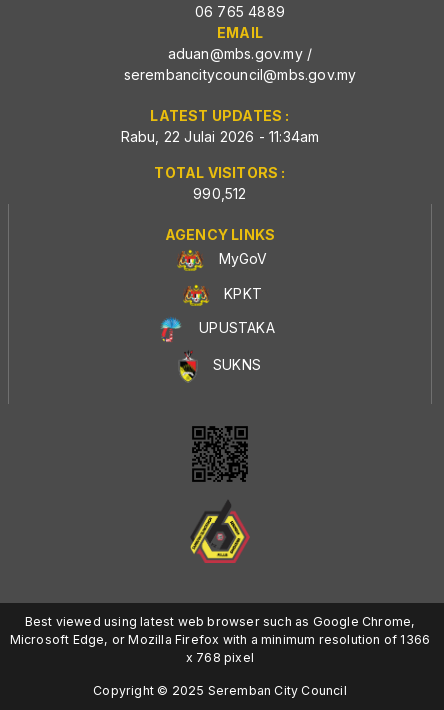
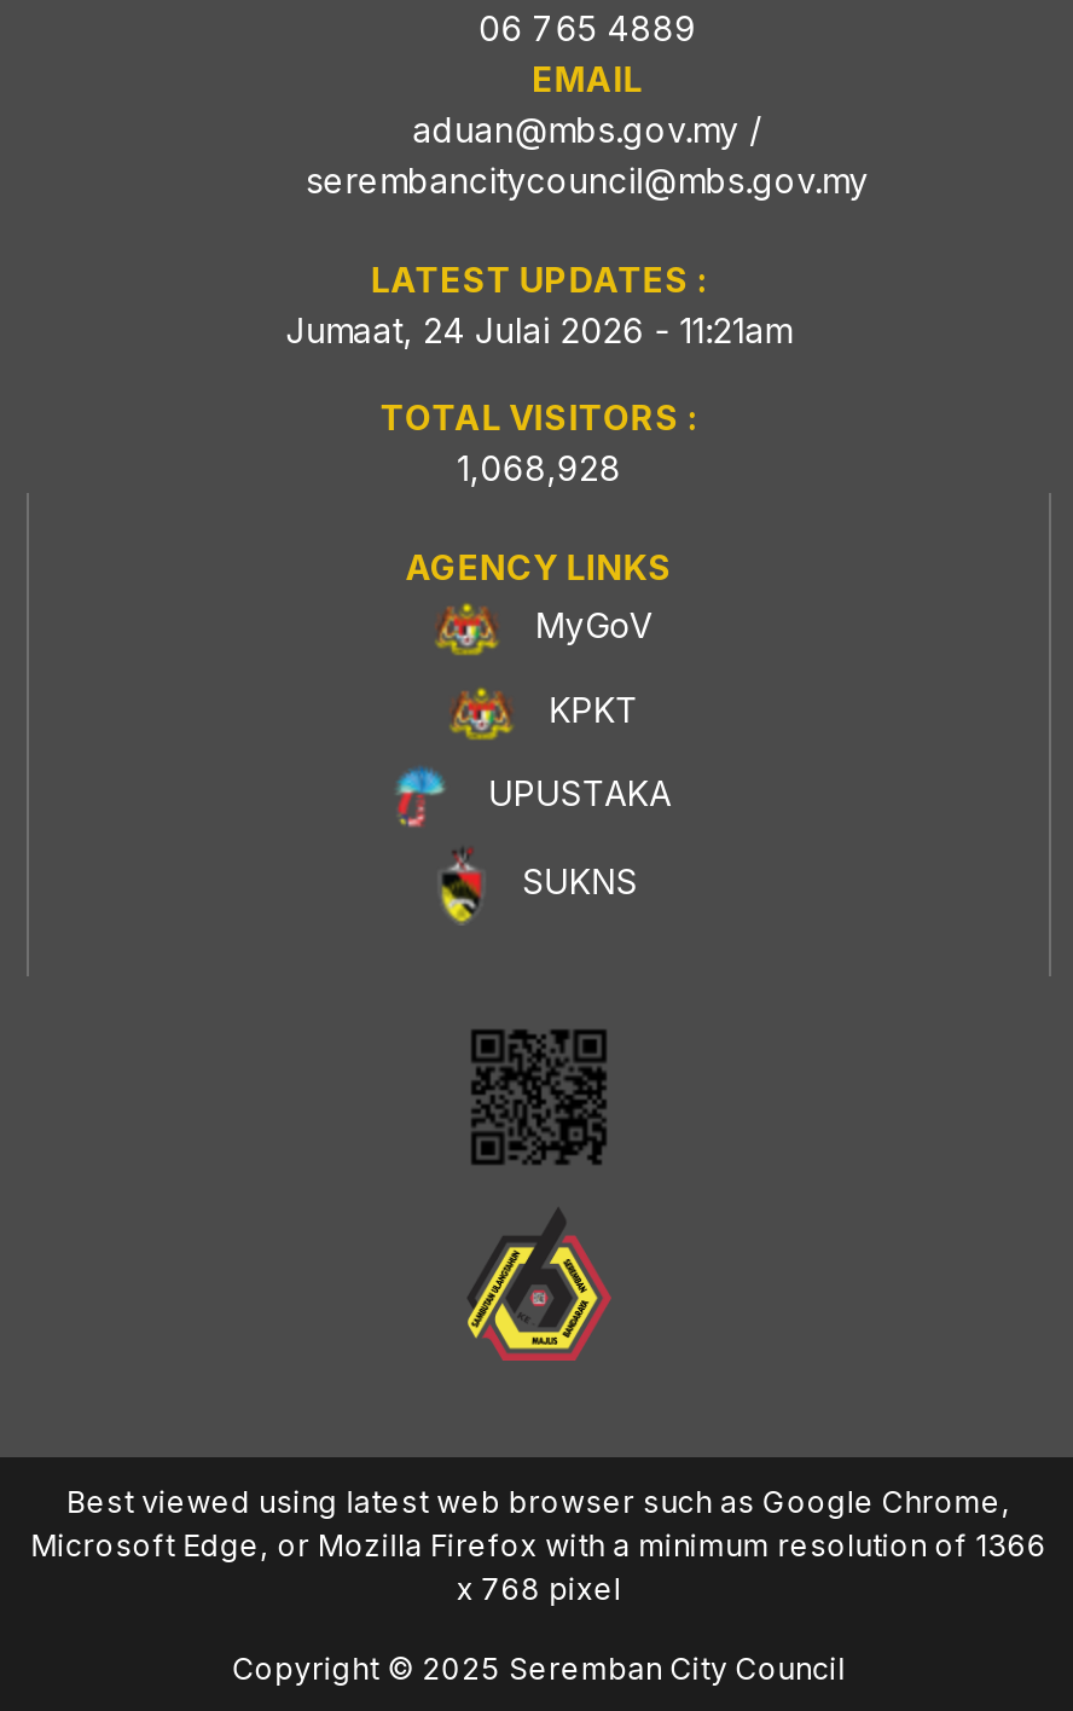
- Rabu, 22 Julai 2026 - 11:34am
+ Jumaat, 24 Julai 2026 - 11:21am

- 990,512
+ 1,068,928
